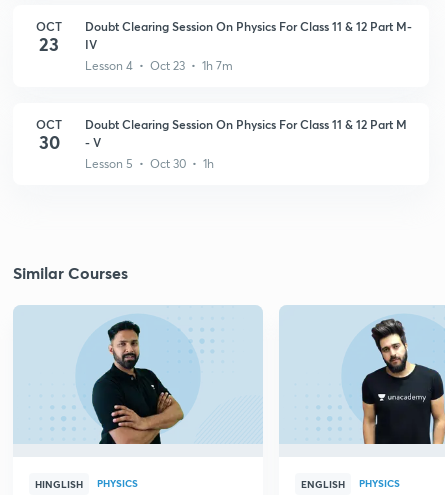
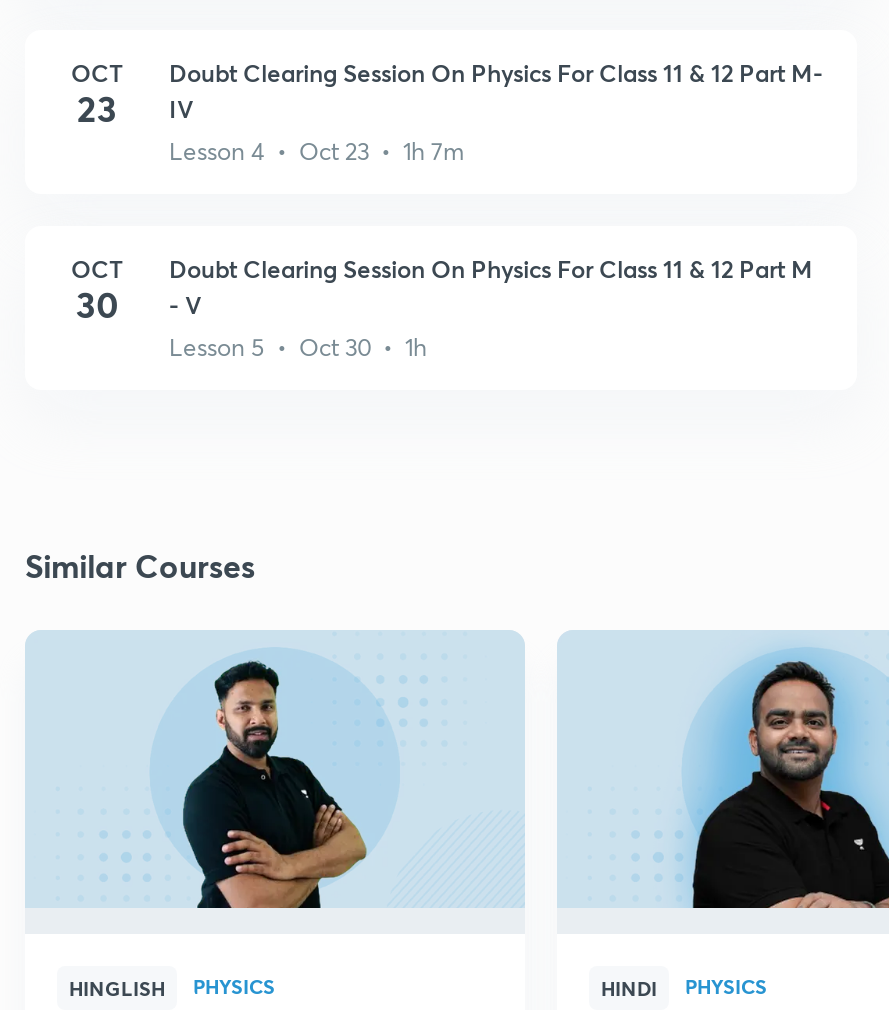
- [image]
+ [image]

- ENGLISH
+ HINDI
